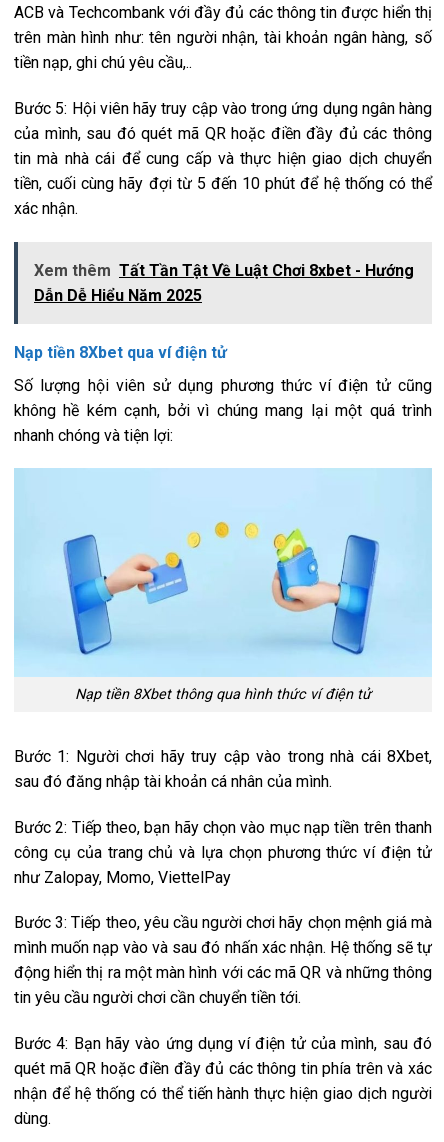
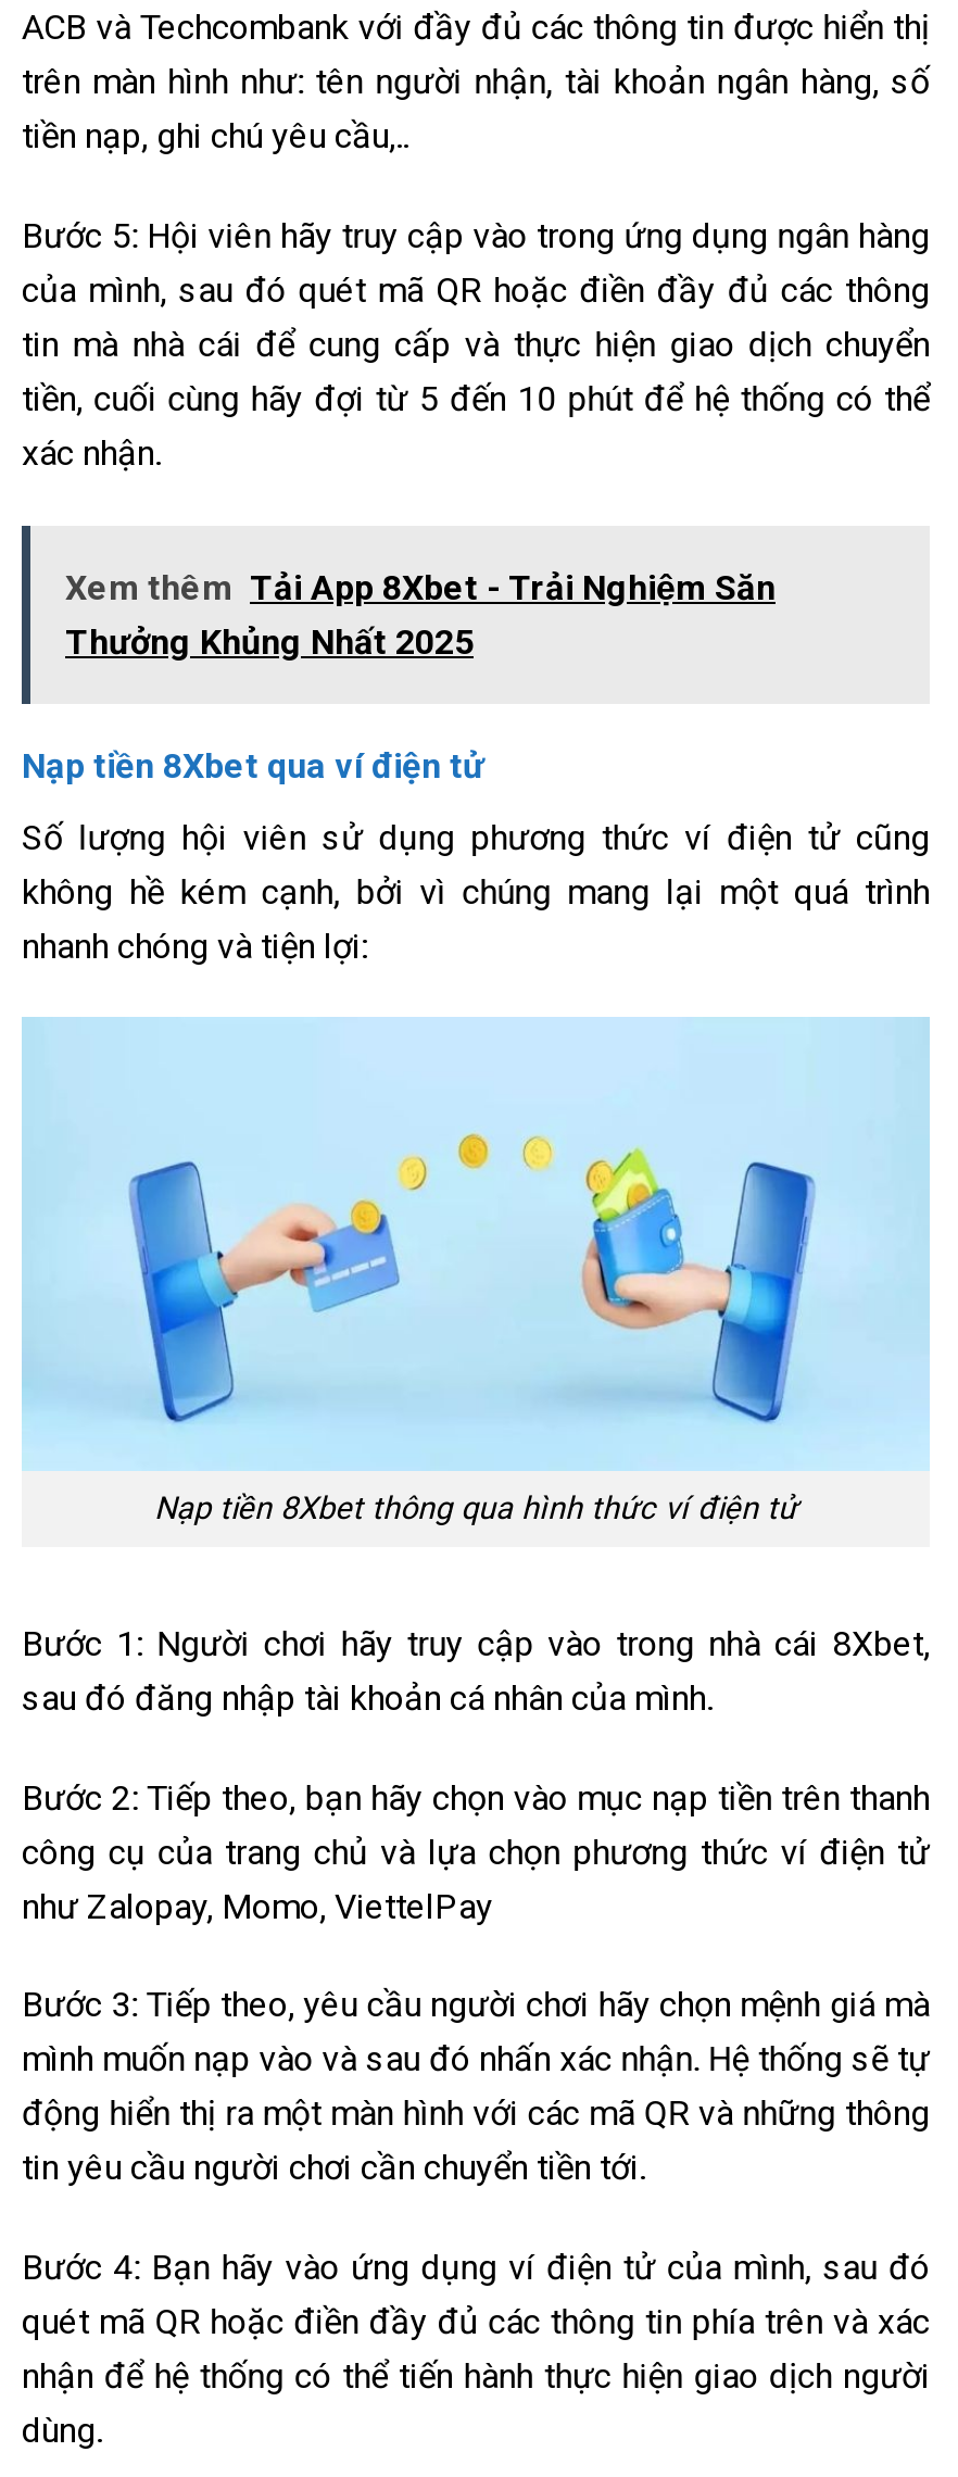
- Xem thêm Tất Tần Tật Về Luật Chơi 8xbet - Hướng
- Dẫn Dễ Hiểu Năm 2025
+ Xem thêm Tải App 8Xbet - Trải Nghiệm Săn
+ Thưởng Khủng Nhất 2025
